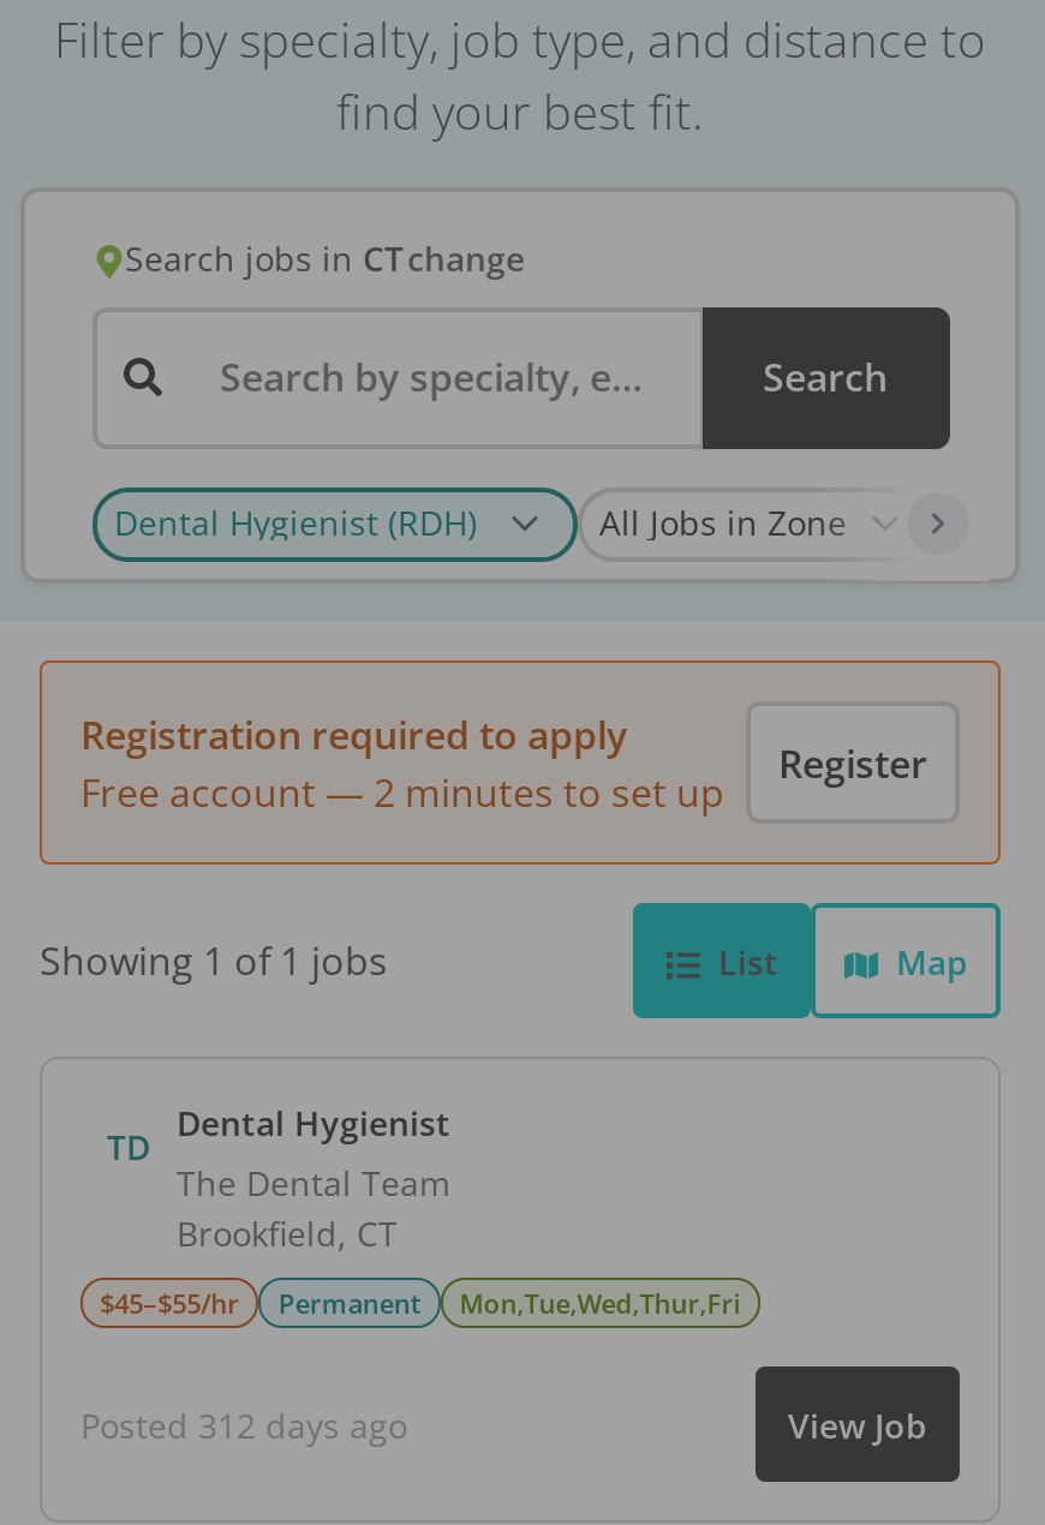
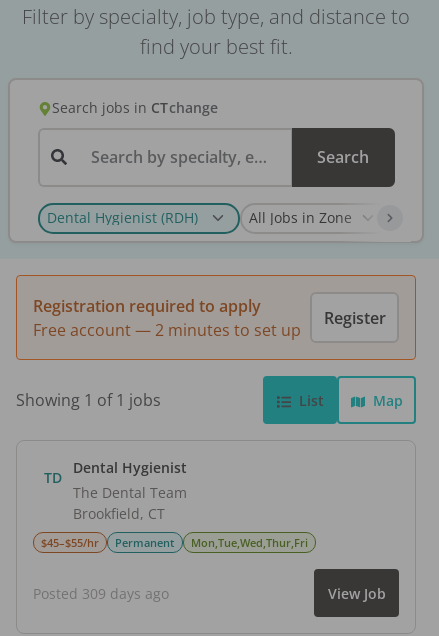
- Posted 312 days ago
+ Posted 309 days ago
